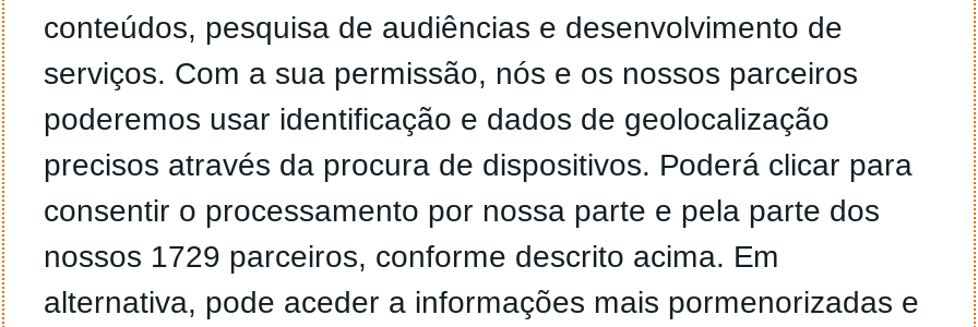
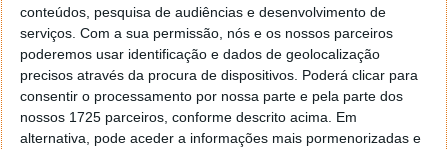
- nossos 1729 parceiros, conforme descrito acima. Em
+ nossos 1725 parceiros, conforme descrito acima. Em
